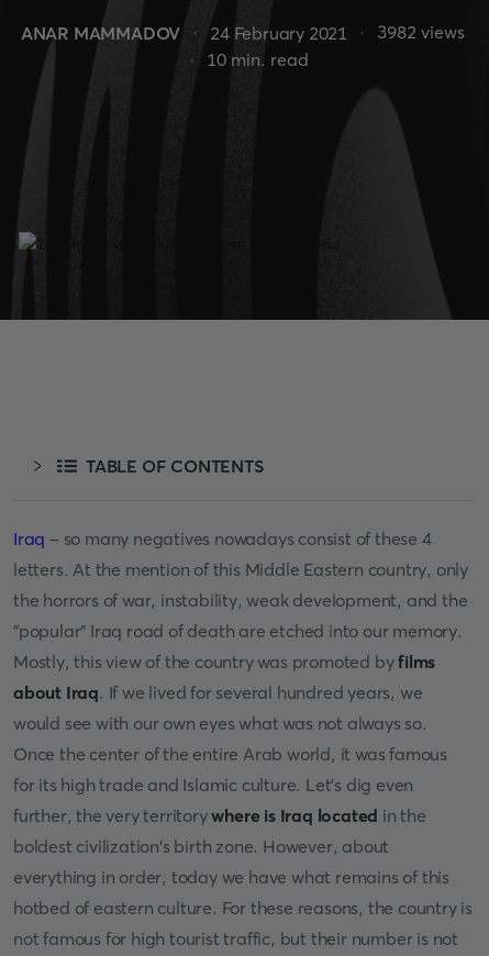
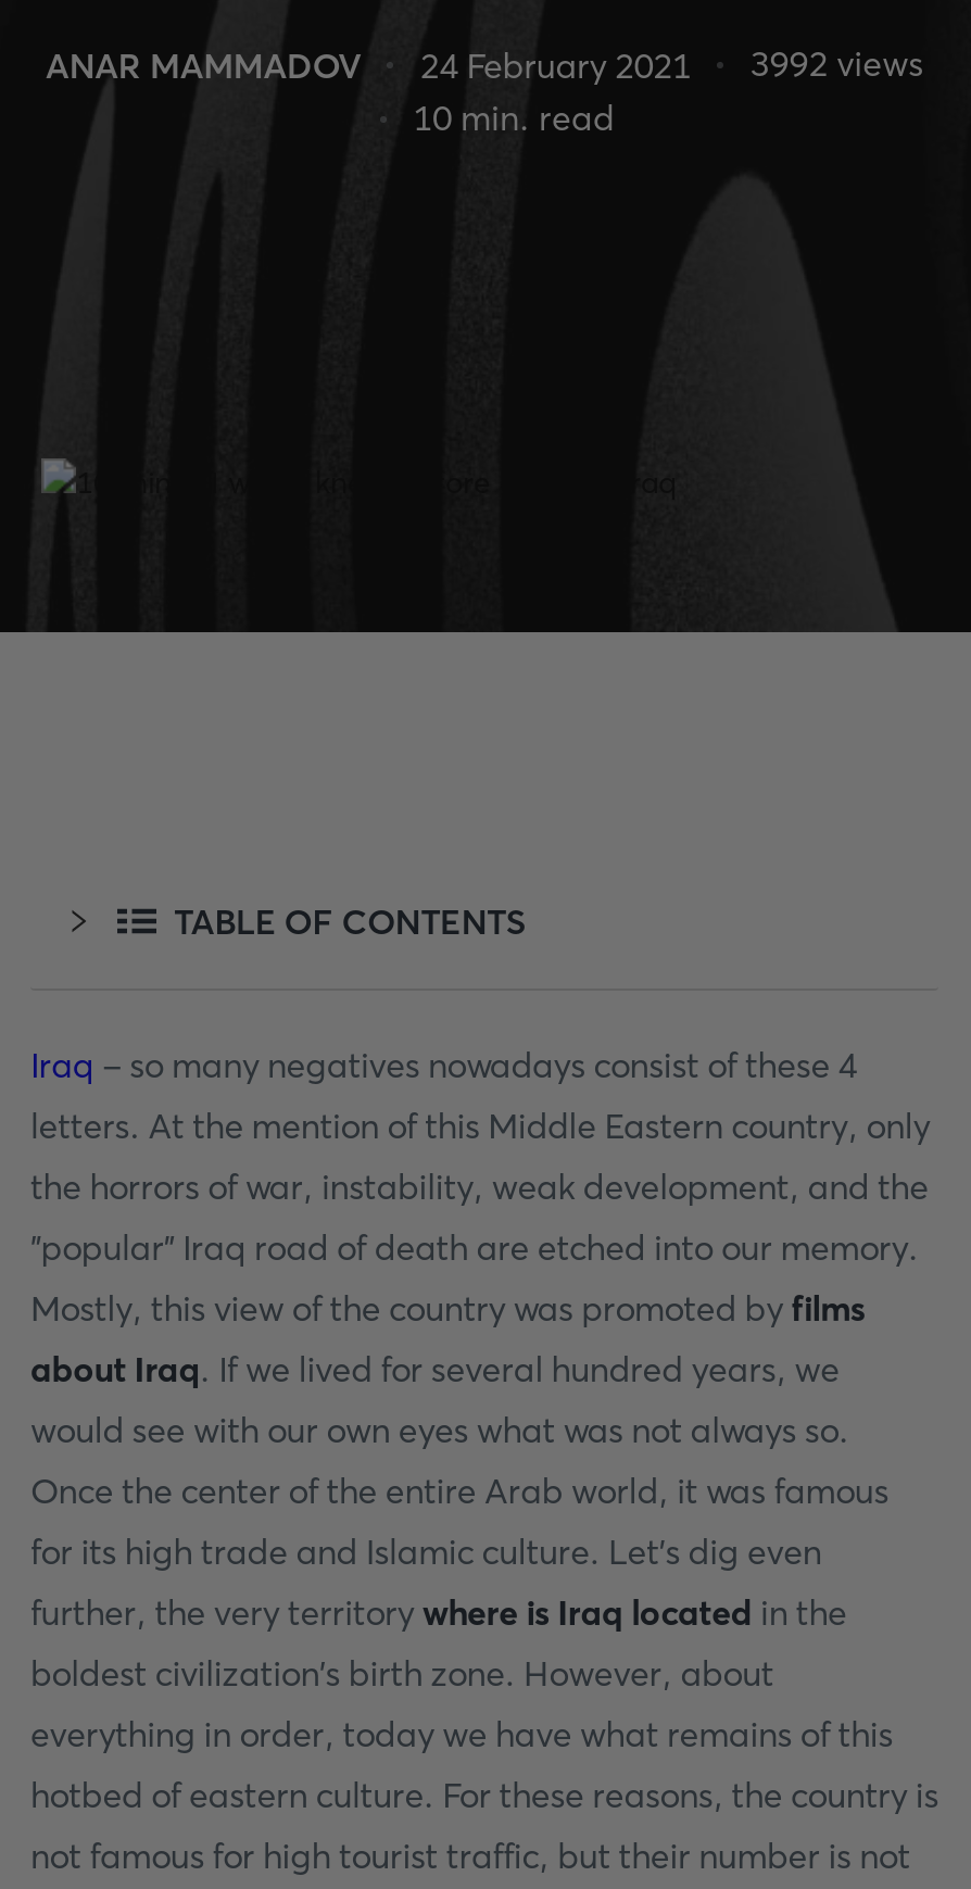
- ANAR MAMMADOV 24 February 2021 3982 views
+ ANAR MAMMADOV 24 February 2021 3992 views
